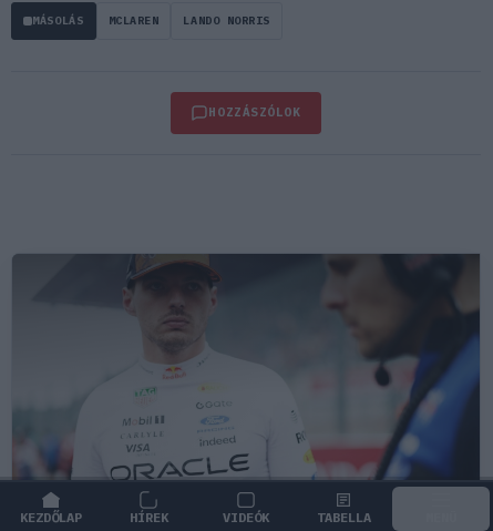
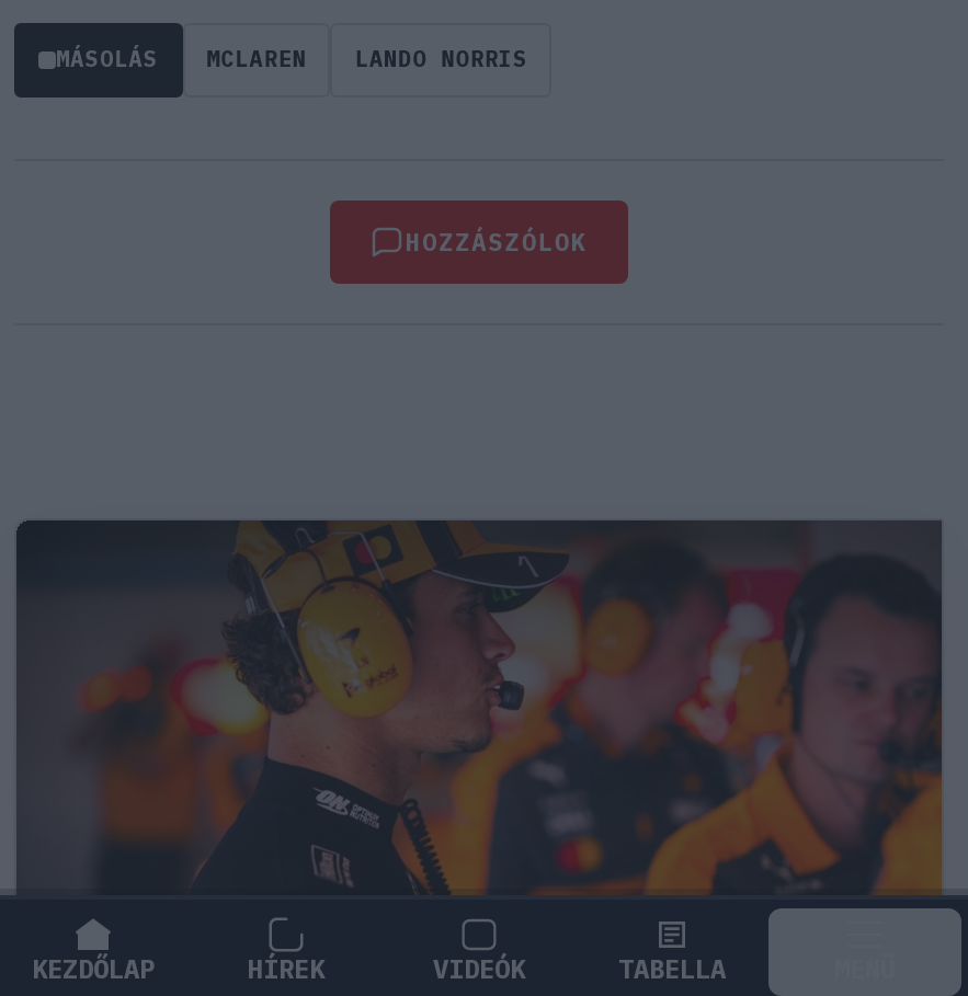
- [image]
+ [image]
